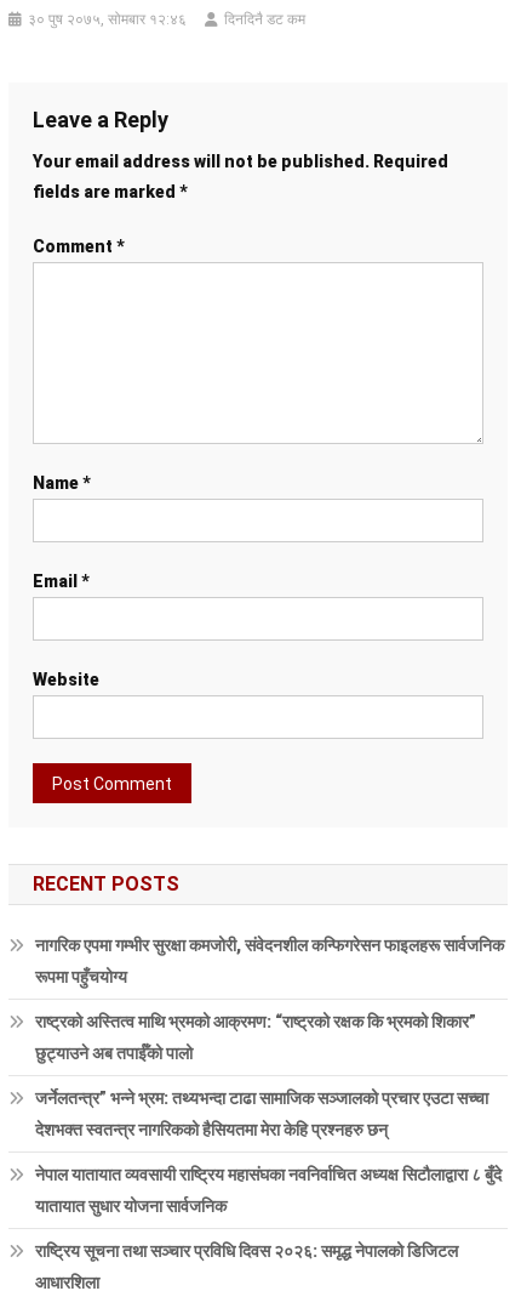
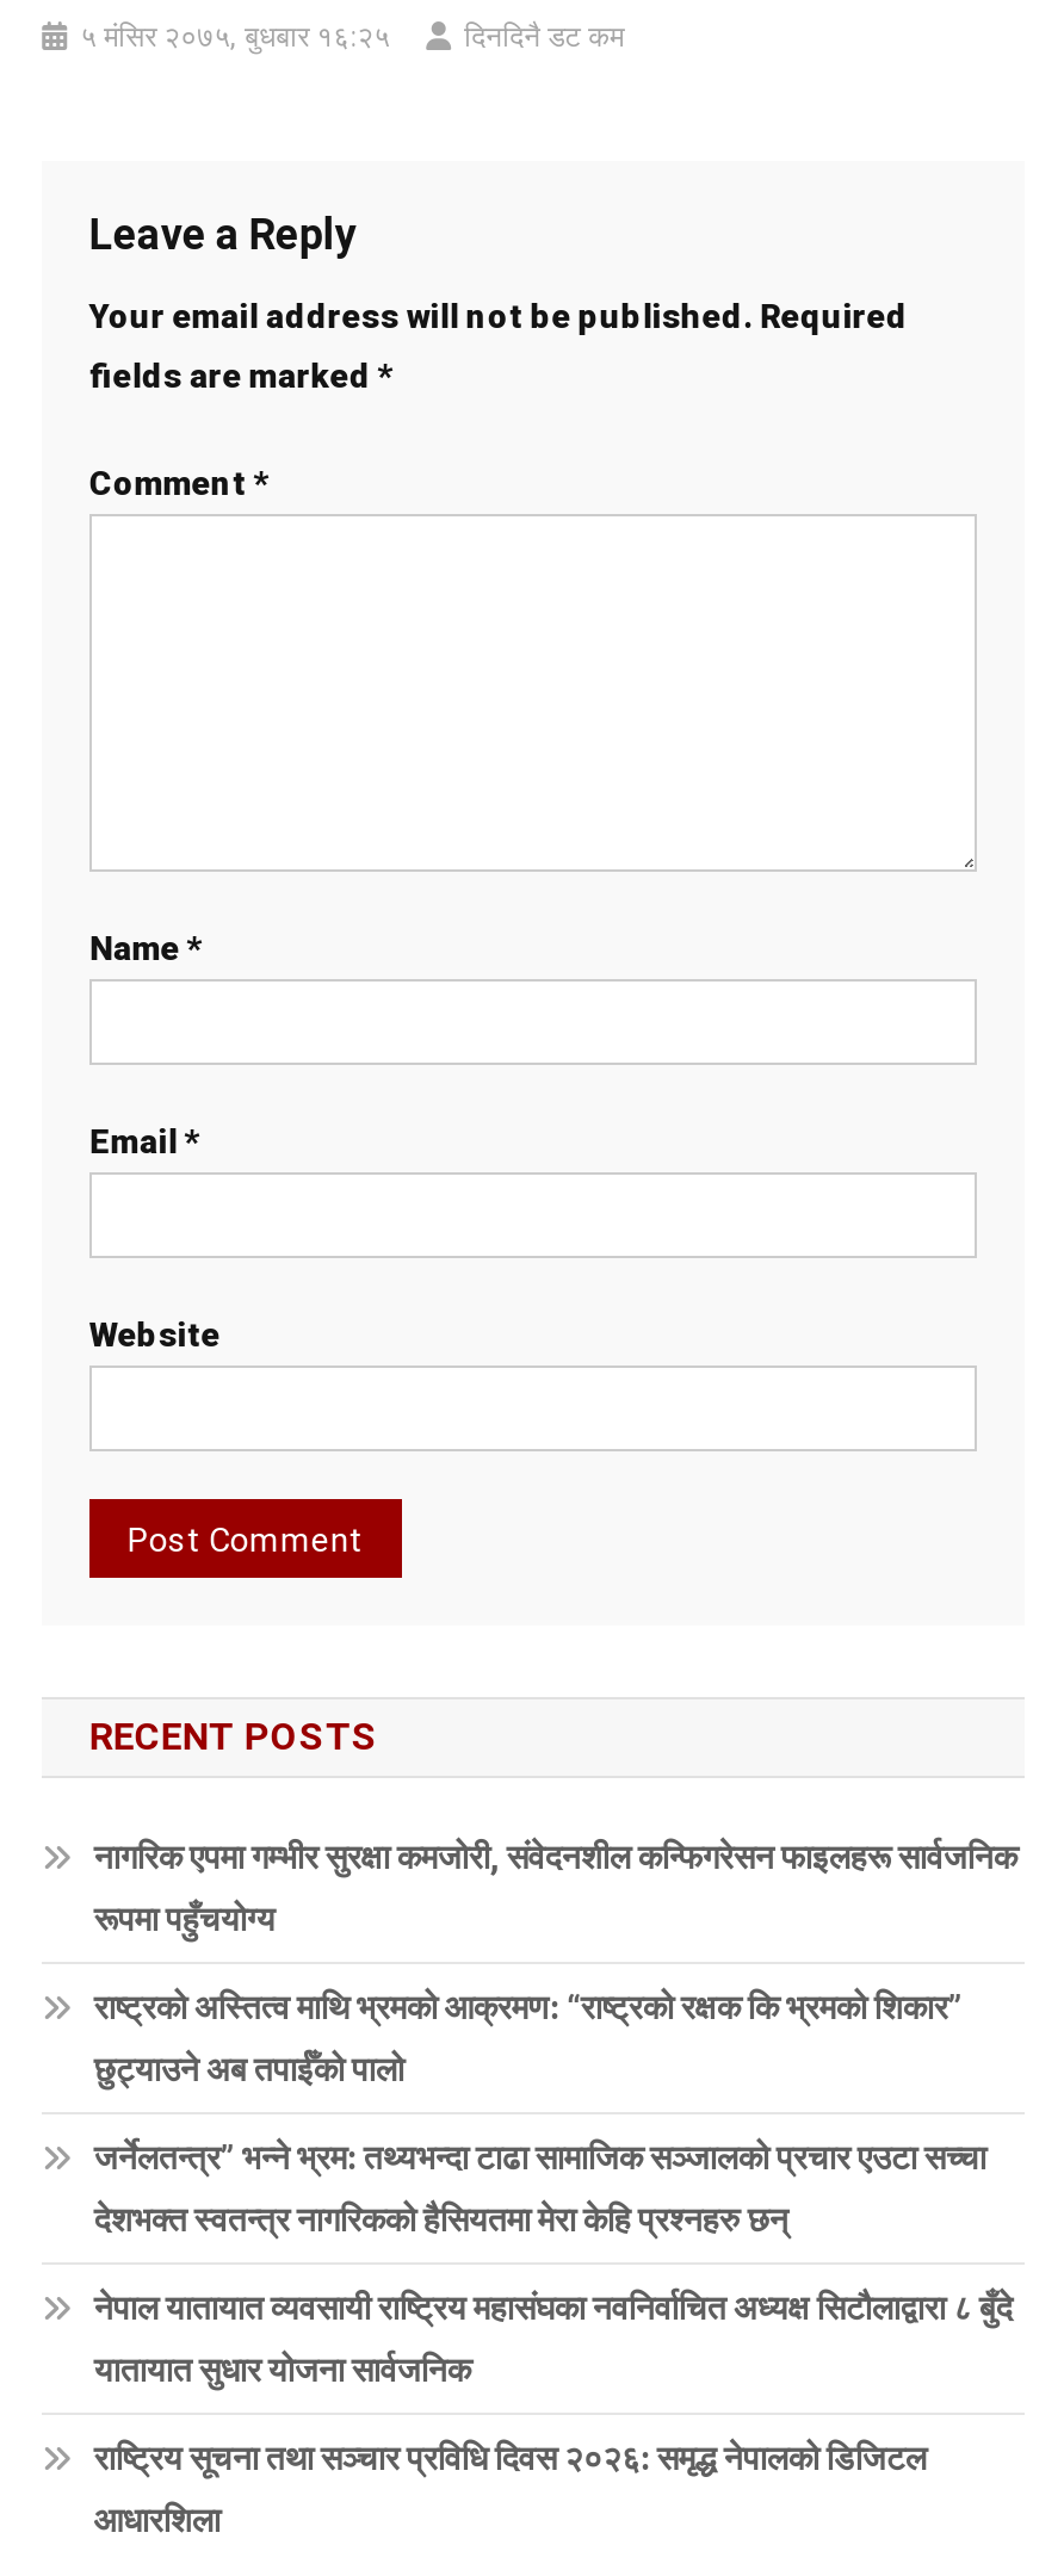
- ३० पुष २०७५, सोमबार १२:४६
+ ५ मंसिर २०७५, बुधबार १६:२५
